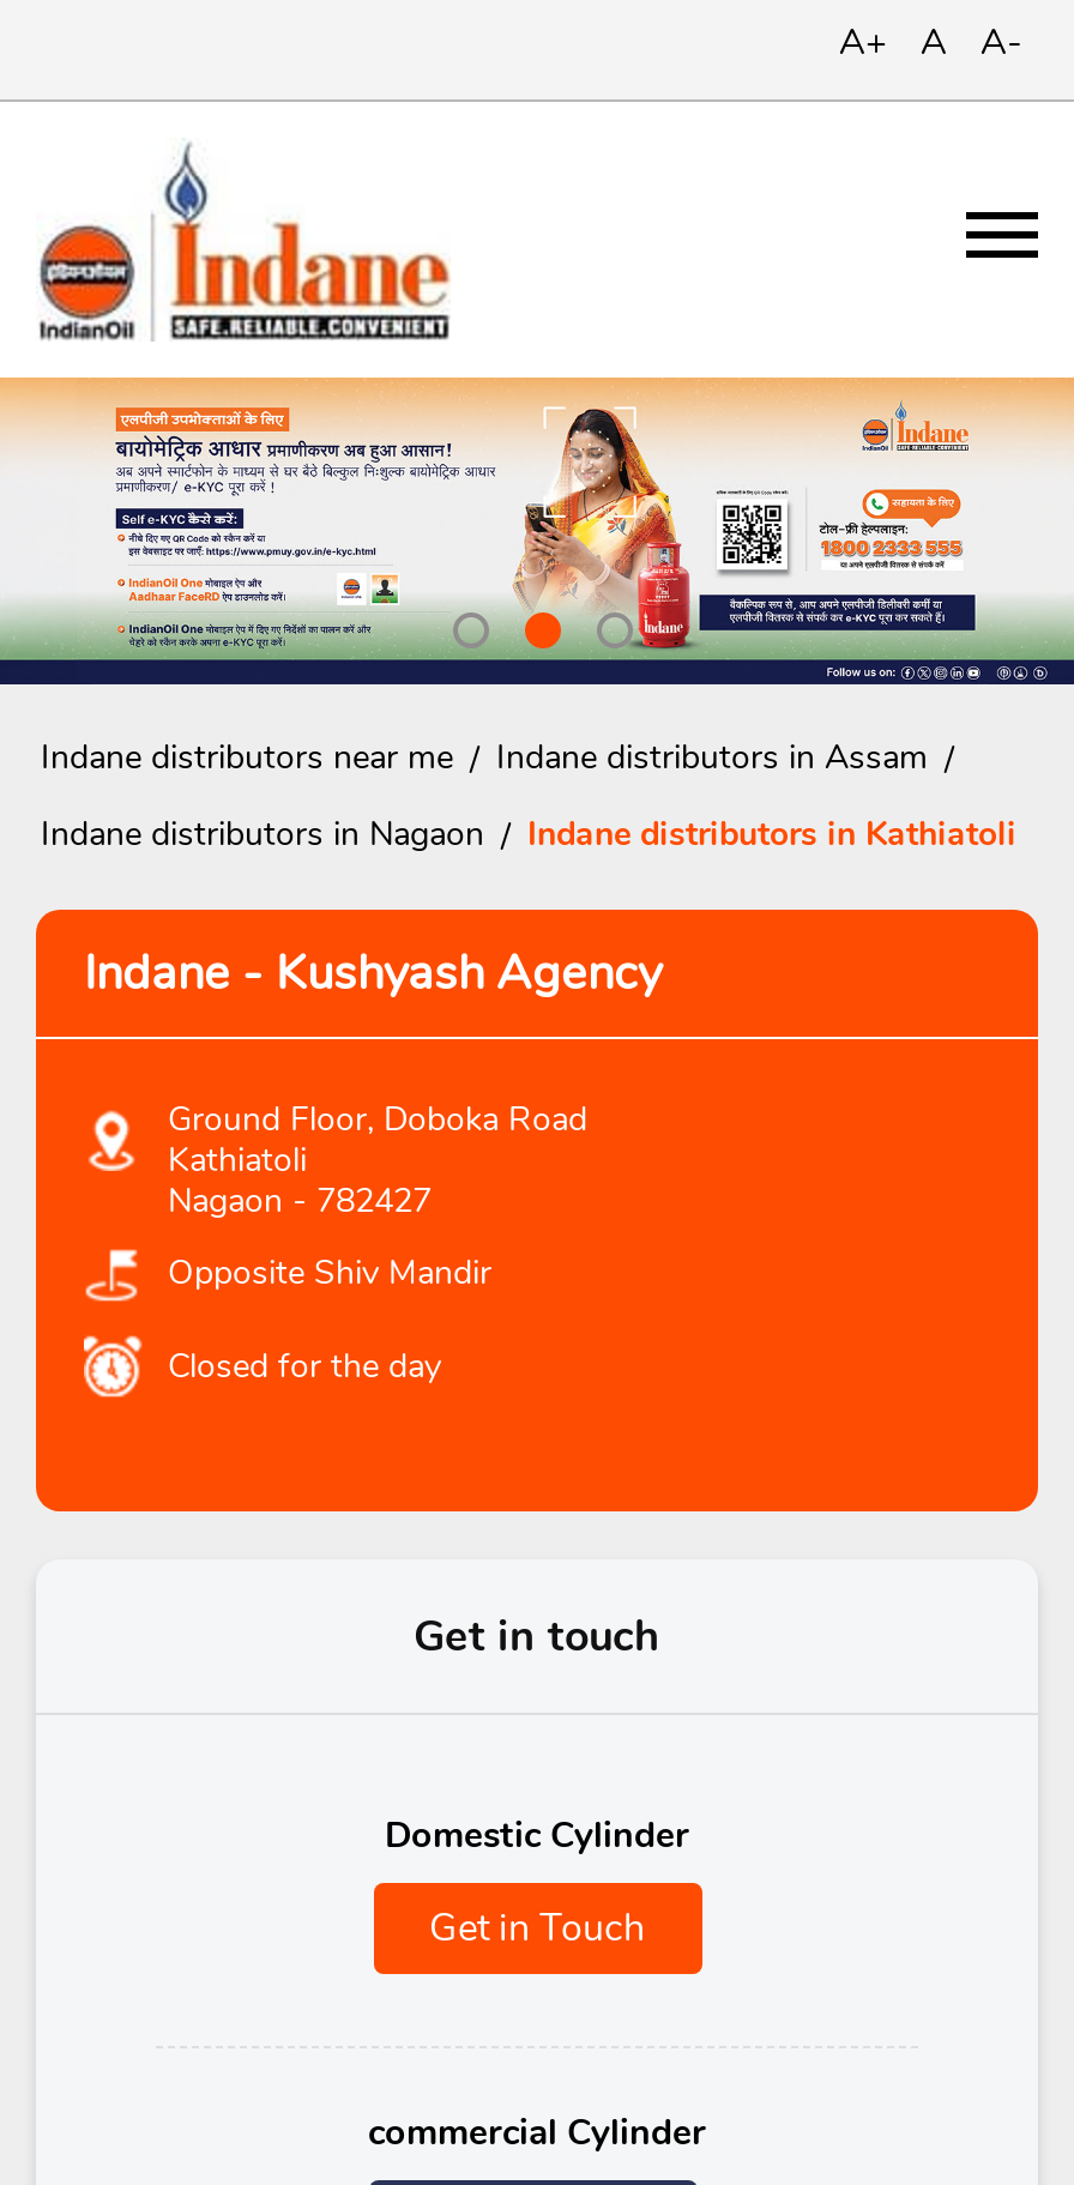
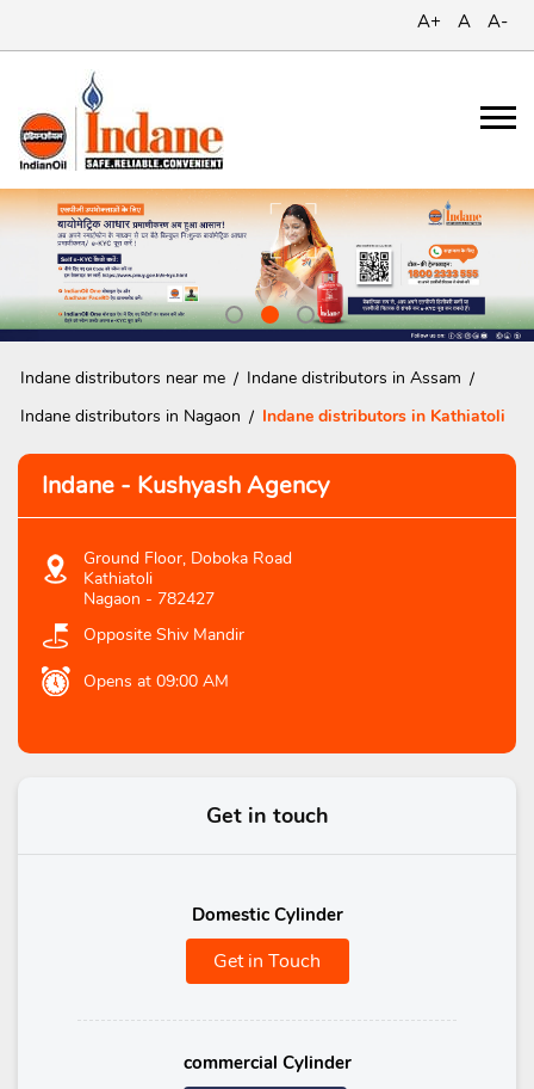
- Closed for the day
+ Opens at 09:00 AM
